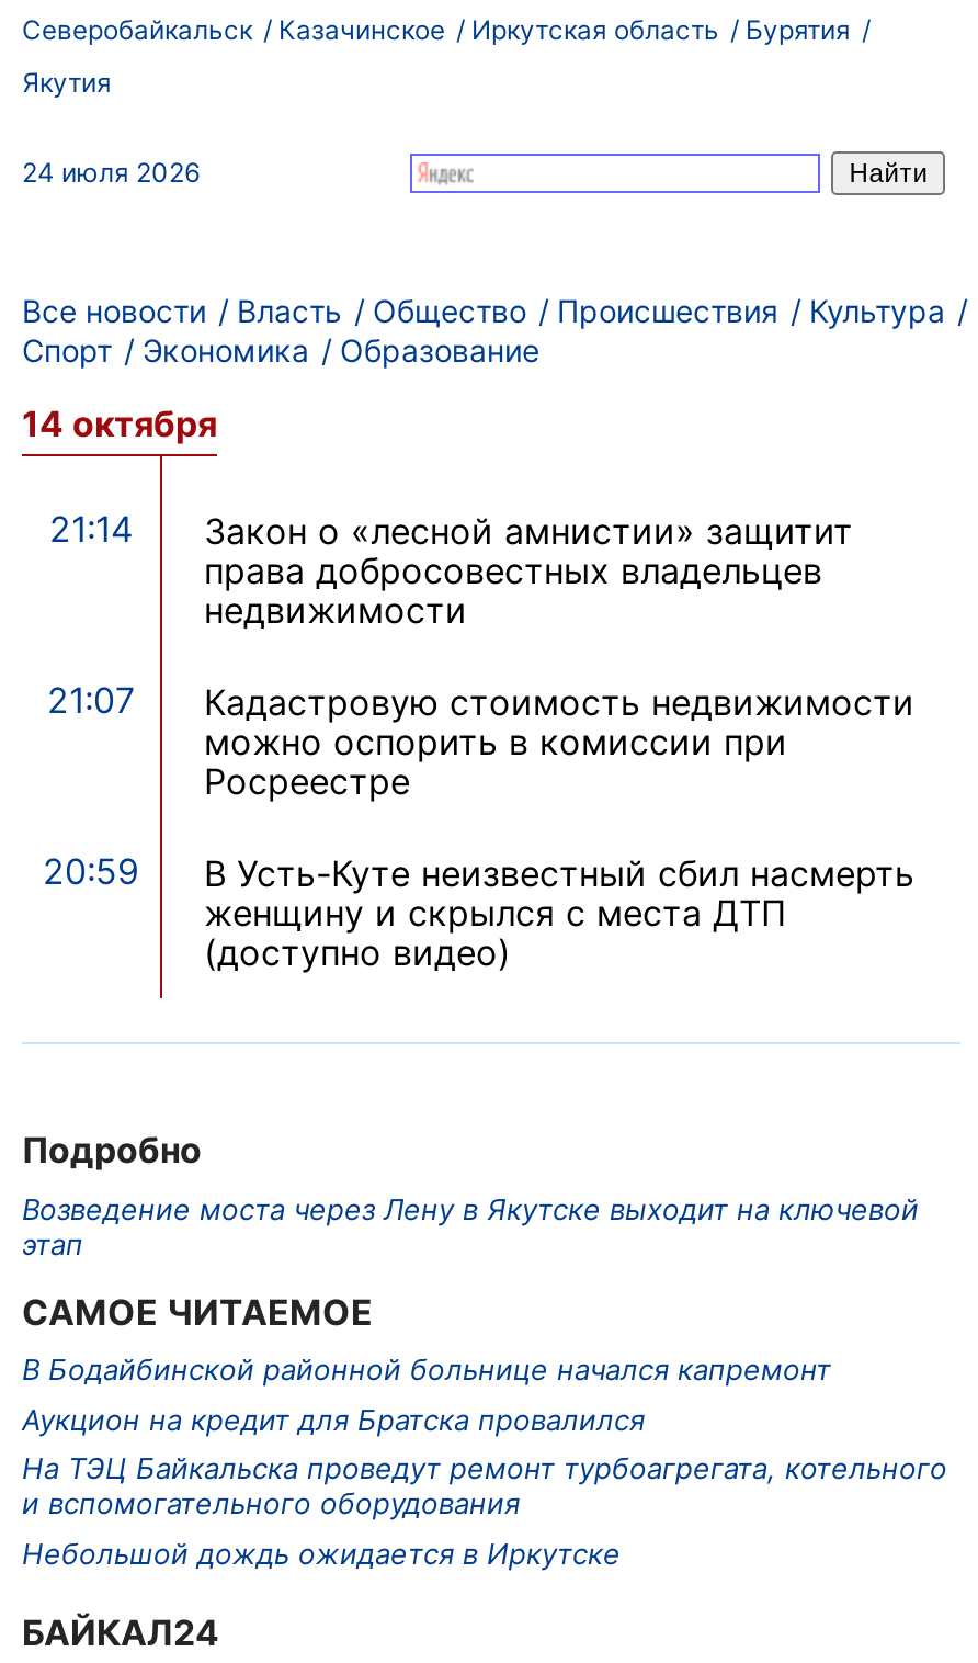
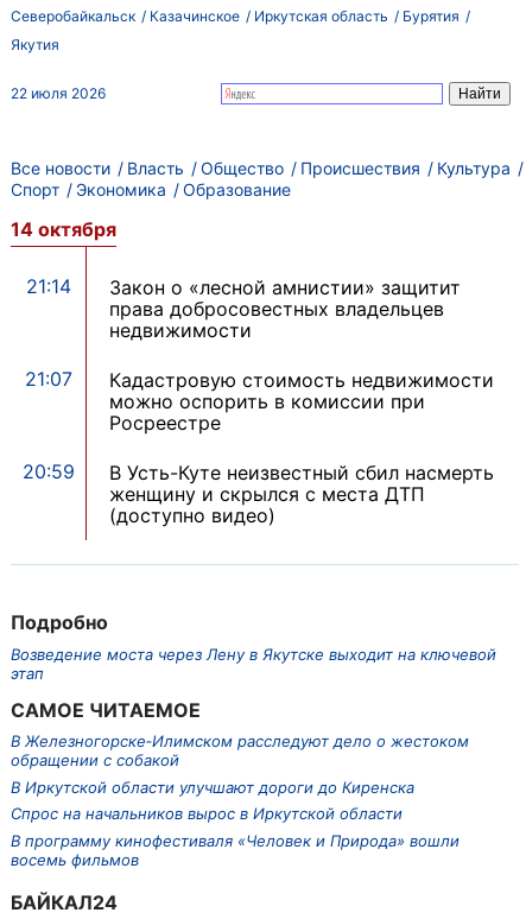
- 24 июля 2026
+ 22 июля 2026

- В Бодайбинской районной больнице начался капремонт
- Аукцион на кредит для Братска провалился
- На ТЭЦ Байкальска проведут ремонт турбоагрегата, котельного
- и вспомогательного оборудования
- Небольшой дождь ожидается в Иркутске
+ В Железногорске‑Илимском расследуют дело о жестоком
+ обращении с собакой
+ В Иркутской области улучшают дороги до Киренска
+ Спрос на начальников вырос в Иркутской области
+ В программу кинофестиваля «Человек и Природа» вошли
+ восемь фильмов
